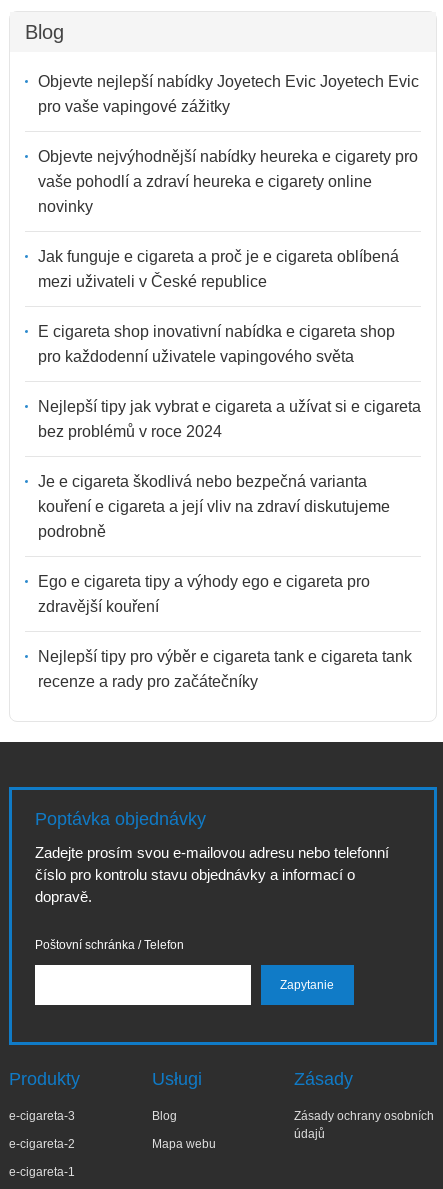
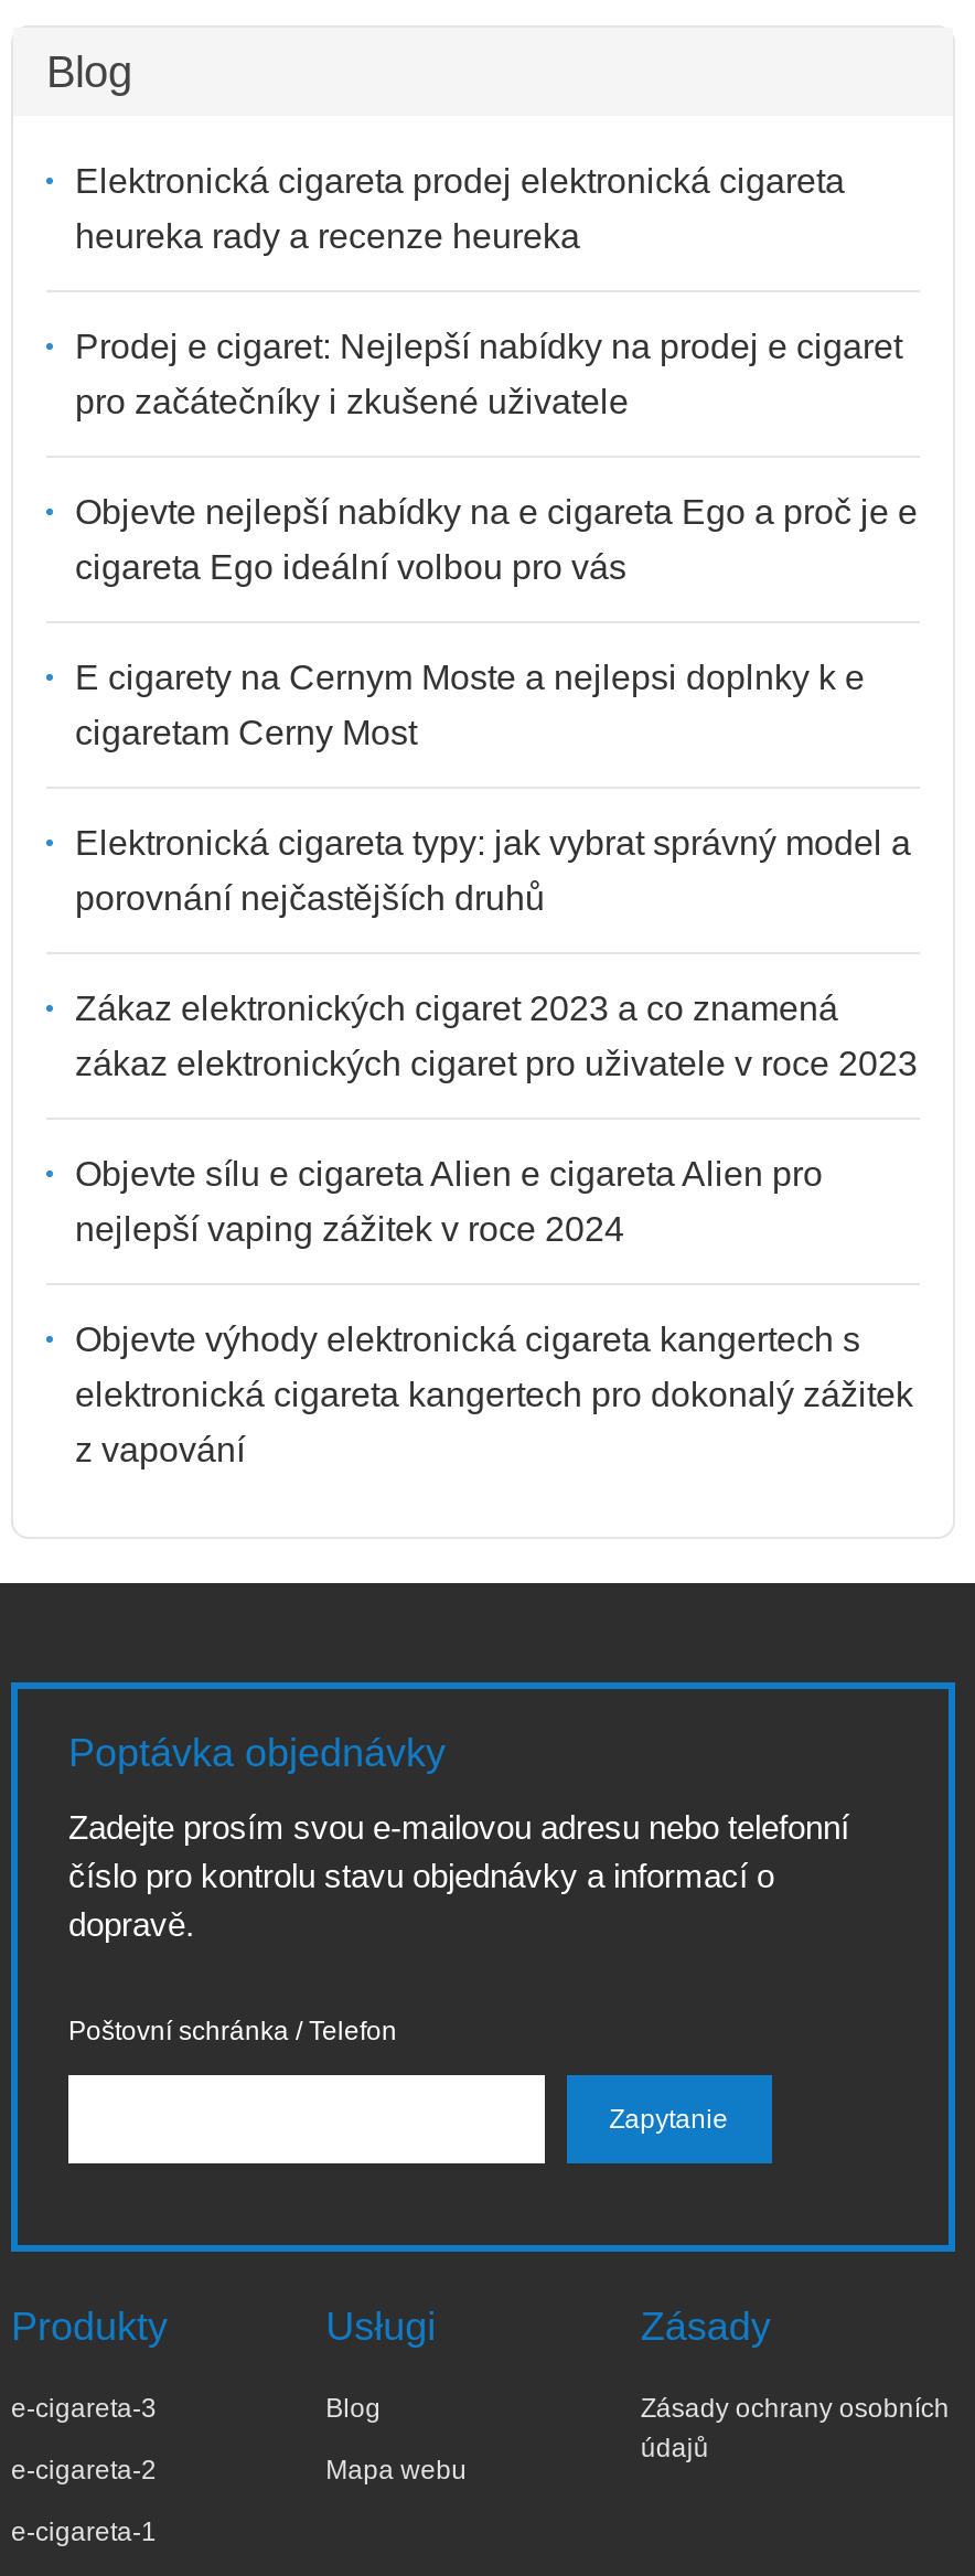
- Objevte nejlepší nabídky Joyetech Evic Joyetech Evic
- pro vaše vapingové zážitky
- Objevte nejvýhodnější nabídky heureka e cigarety pro
- vaše pohodlí a zdraví heureka e cigarety online
- novinky
- Jak funguje e cigareta a proč je e cigareta oblíbená
- mezi uživateli v České republice
- E cigareta shop inovativní nabídka e cigareta shop
- pro každodenní uživatele vapingového světa
- Nejlepší tipy jak vybrat e cigareta a užívat si e cigareta
- bez problémů v roce 2024
- Je e cigareta škodlivá nebo bezpečná varianta
- kouření e cigareta a její vliv na zdraví diskutujeme
- podrobně
- Ego e cigareta tipy a výhody ego e cigareta pro
- zdravější kouření
- Nejlepší tipy pro výběr e cigareta tank e cigareta tank
- recenze a rady pro začátečníky
+ Elektronická cigareta prodej elektronická cigareta
+ heureka rady a recenze heureka
+ Prodej e cigaret: Nejlepší nabídky na prodej e cigaret
+ pro začátečníky i zkušené uživatele
+ Objevte nejlepší nabídky na e cigareta Ego a proč je e
+ cigareta Ego ideální volbou pro vás
+ E cigarety na Cernym Moste a nejlepsi doplnky k e
+ cigaretam Cerny Most
+ Elektronická cigareta typy: jak vybrat správný model a
+ porovnání nejčastějších druhů
+ Zákaz elektronických cigaret 2023 a co znamená
+ zákaz elektronických cigaret pro uživatele v roce 2023
+ Objevte sílu e cigareta Alien e cigareta Alien pro
+ nejlepší vaping zážitek v roce 2024
+ Objevte výhody elektronická cigareta kangertech s
+ elektronická cigareta kangertech pro dokonalý zážitek
+ z vapování
